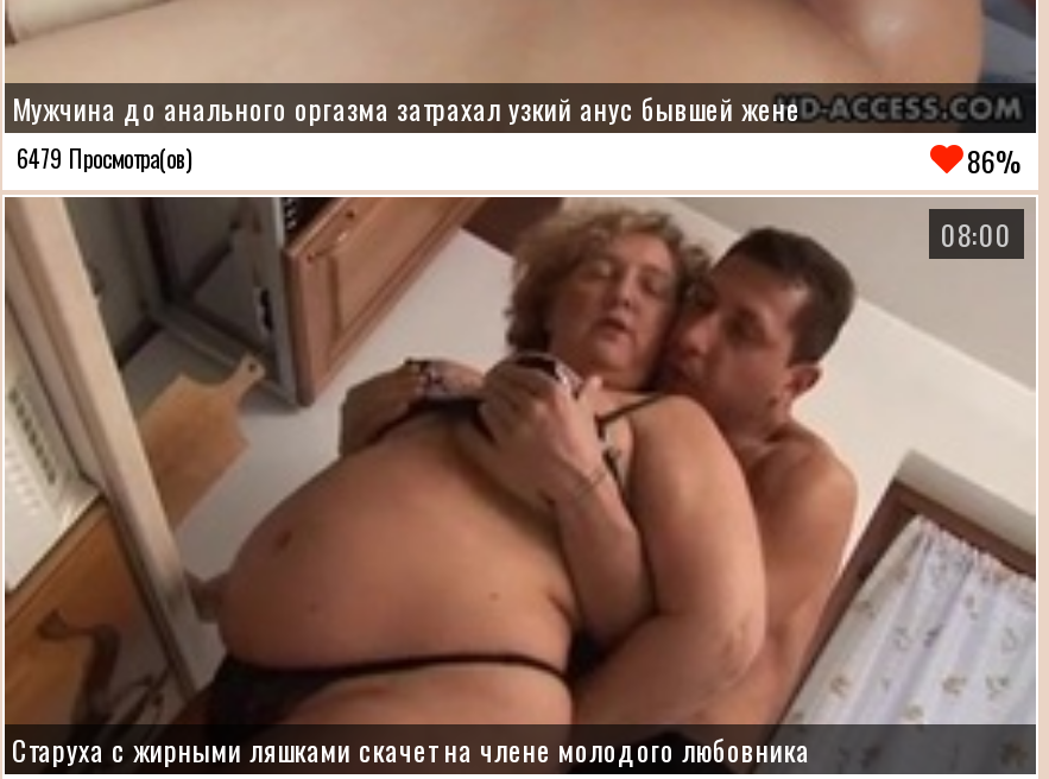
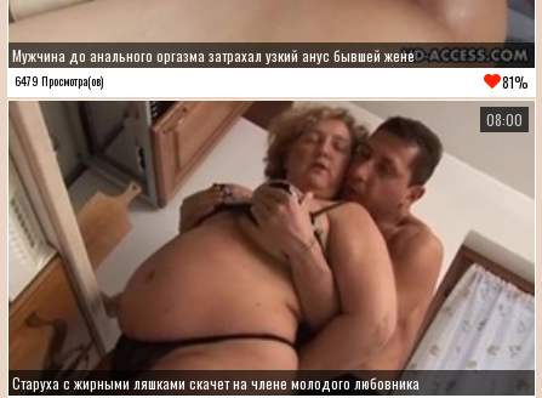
- 86%
+ 81%
